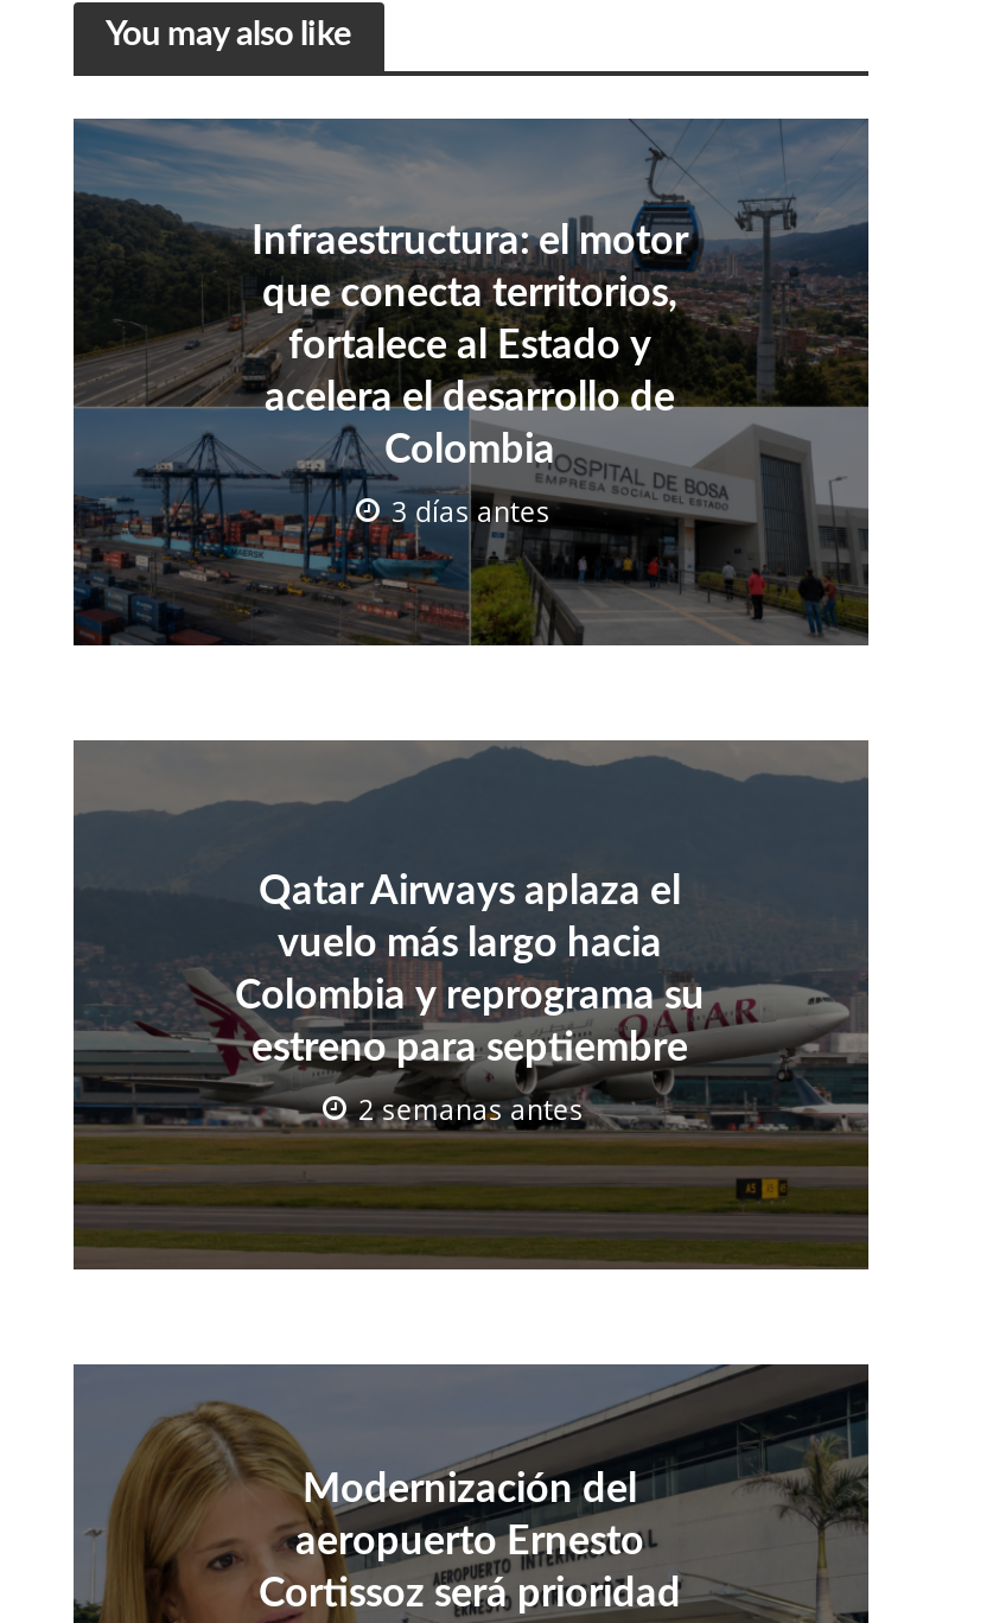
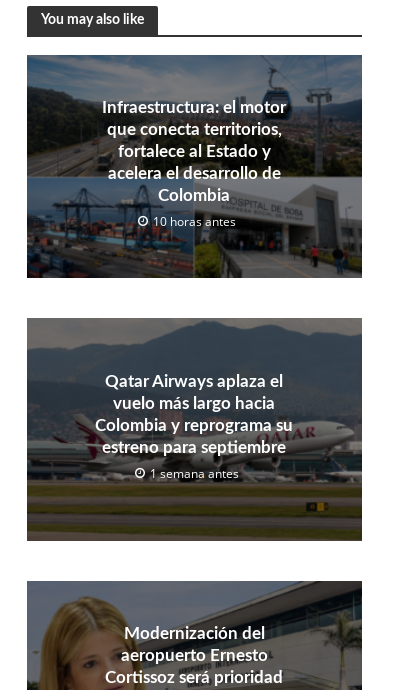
- 3 días antes
+ 10 horas antes

- 2 semanas antes
+ 1 semana antes
